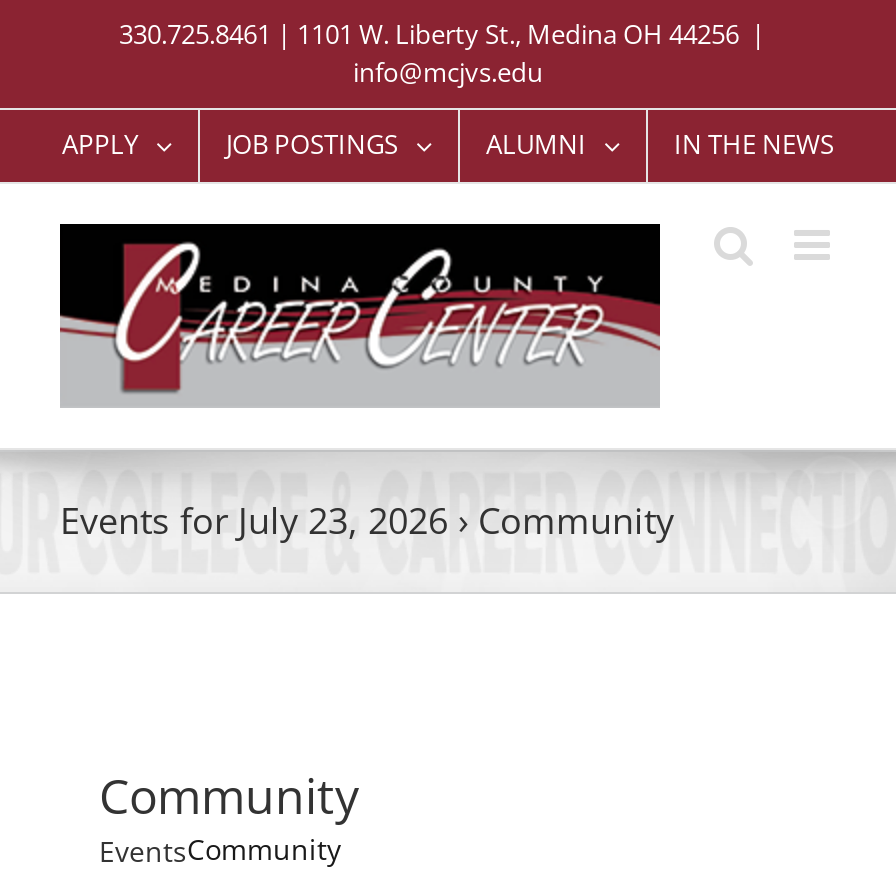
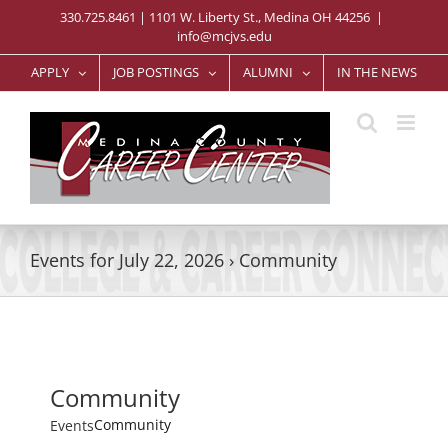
- Events for July 23, 2026 › Community
+ Events for July 22, 2026 › Community
